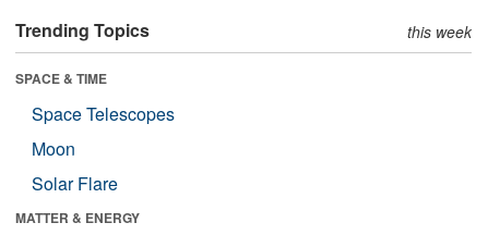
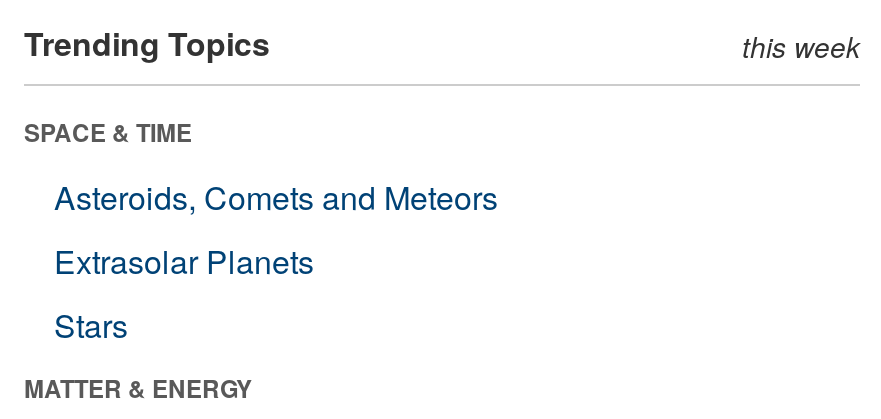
- Space Telescopes
- Moon
- Solar Flare
+ Asteroids, Comets and Meteors
+ Extrasolar Planets
+ Stars
